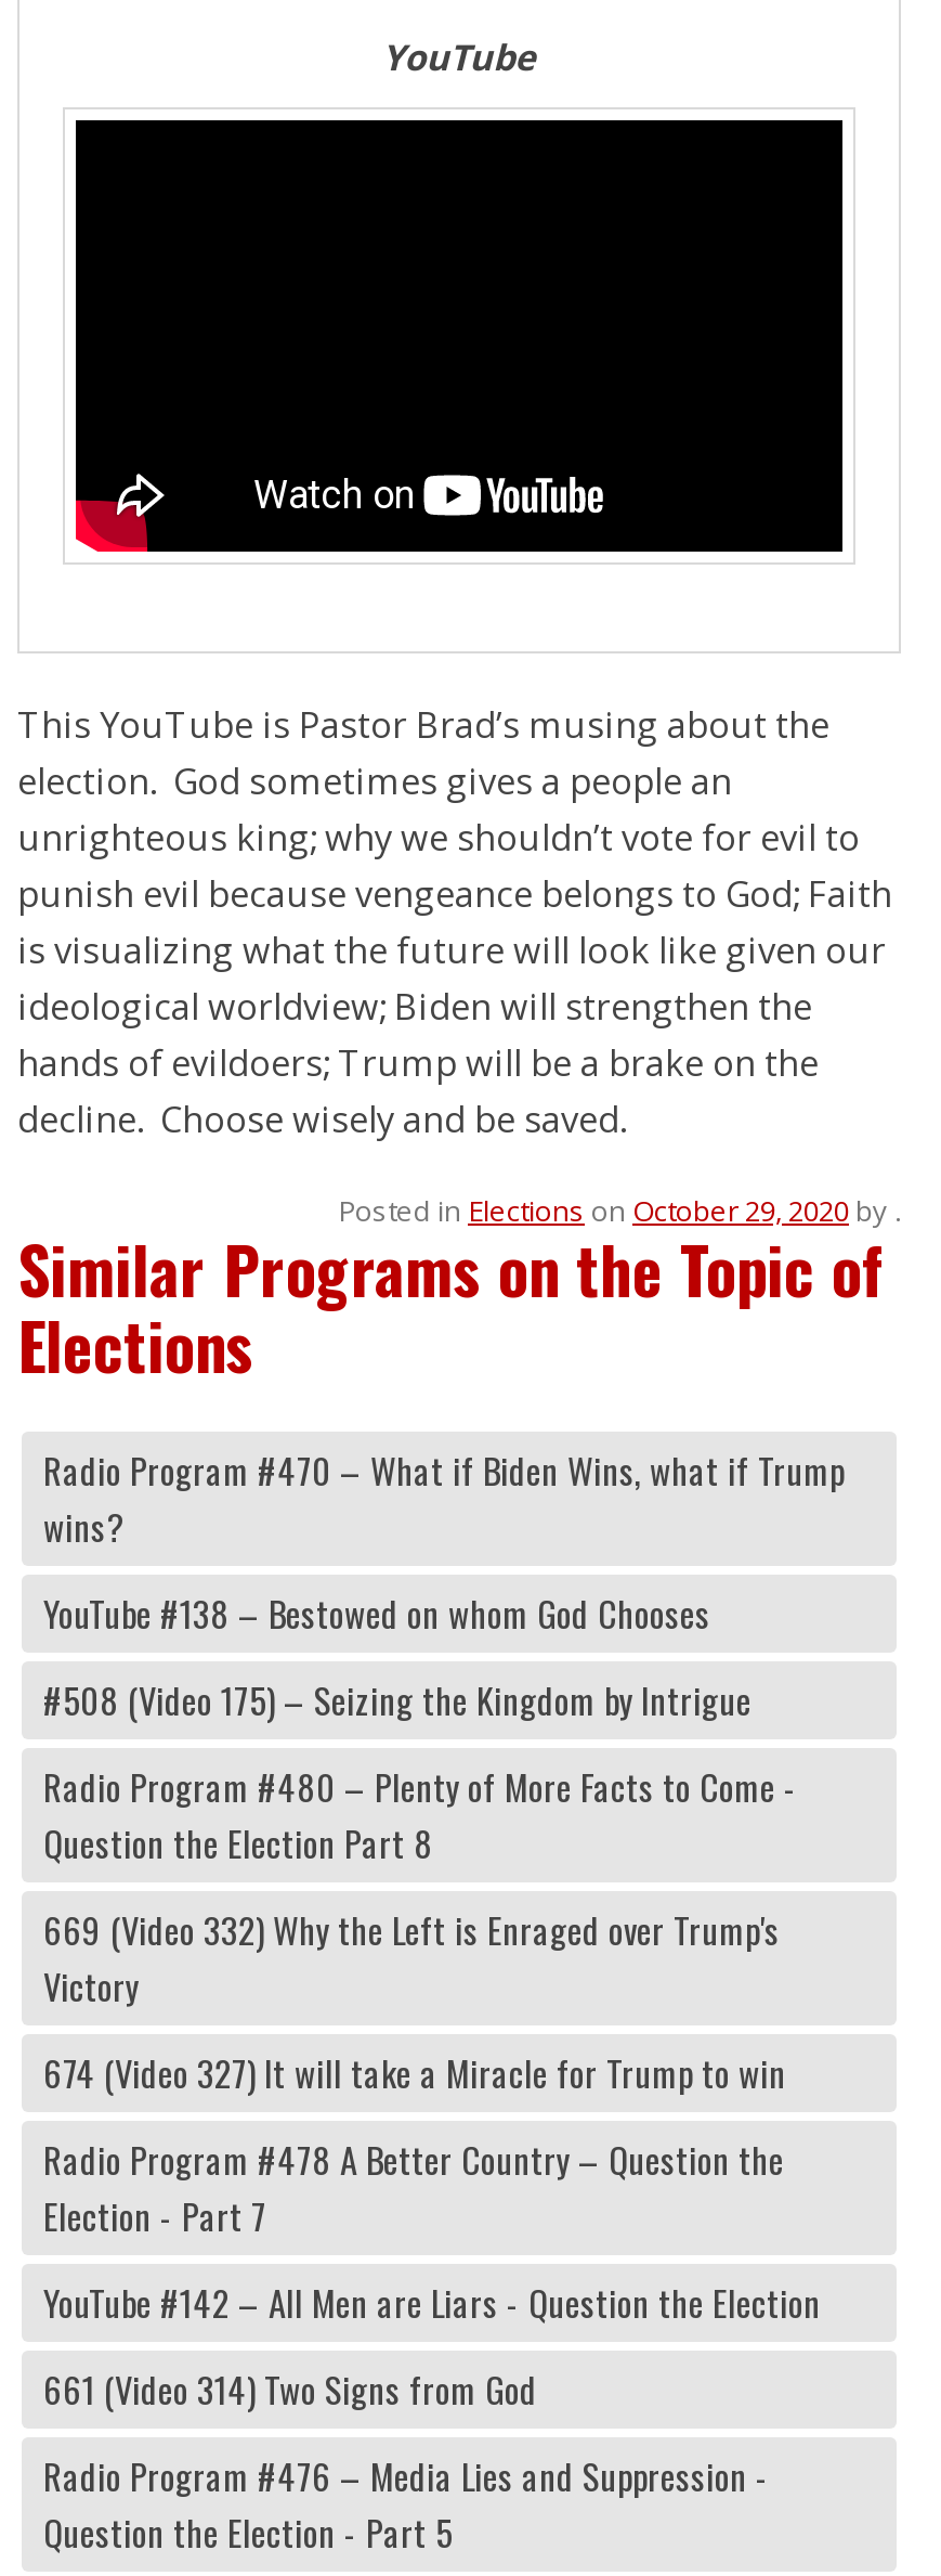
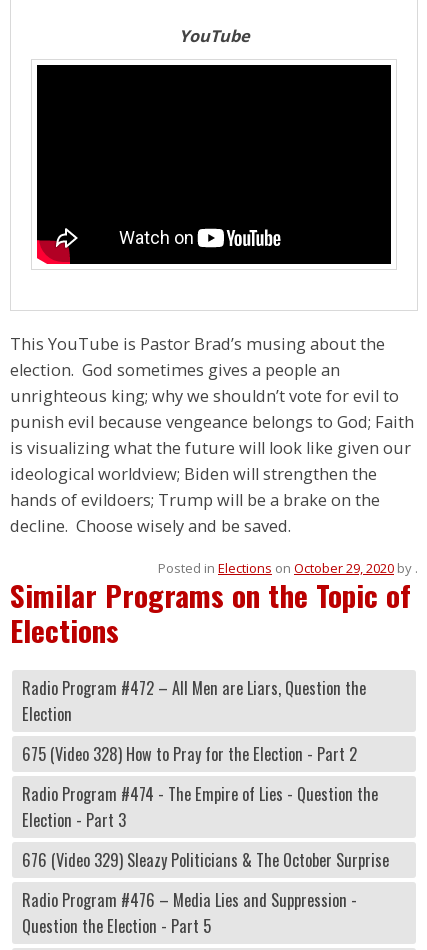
- Radio Program #470 – What if Biden Wins, what if Trump
- wins?
- YouTube #138 – Bestowed on whom God Chooses
- #508 (Video 175) – Seizing the Kingdom by Intrigue
- Radio Program #480 – Plenty of More Facts to Come -
- Question the Election Part 8
- 669 (Video 332) Why the Left is Enraged over Trump's
- Victory
- 674 (Video 327) It will take a Miracle for Trump to win
- Radio Program #478 A Better Country – Question the
- Election - Part 7
- YouTube #142 – All Men are Liars - Question the Election
- 661 (Video 314) Two Signs from God
+ Radio Program #472 – All Men are Liars, Question the
+ Election
+ 675 (Video 328) How to Pray for the Election - Part 2
+ Radio Program #474 - The Empire of Lies - Question the
+ Election - Part 3
+ 676 (Video 329) Sleazy Politicians & The October Surprise
